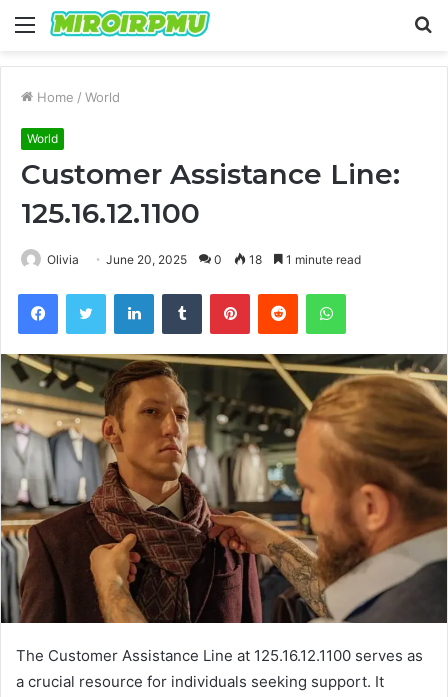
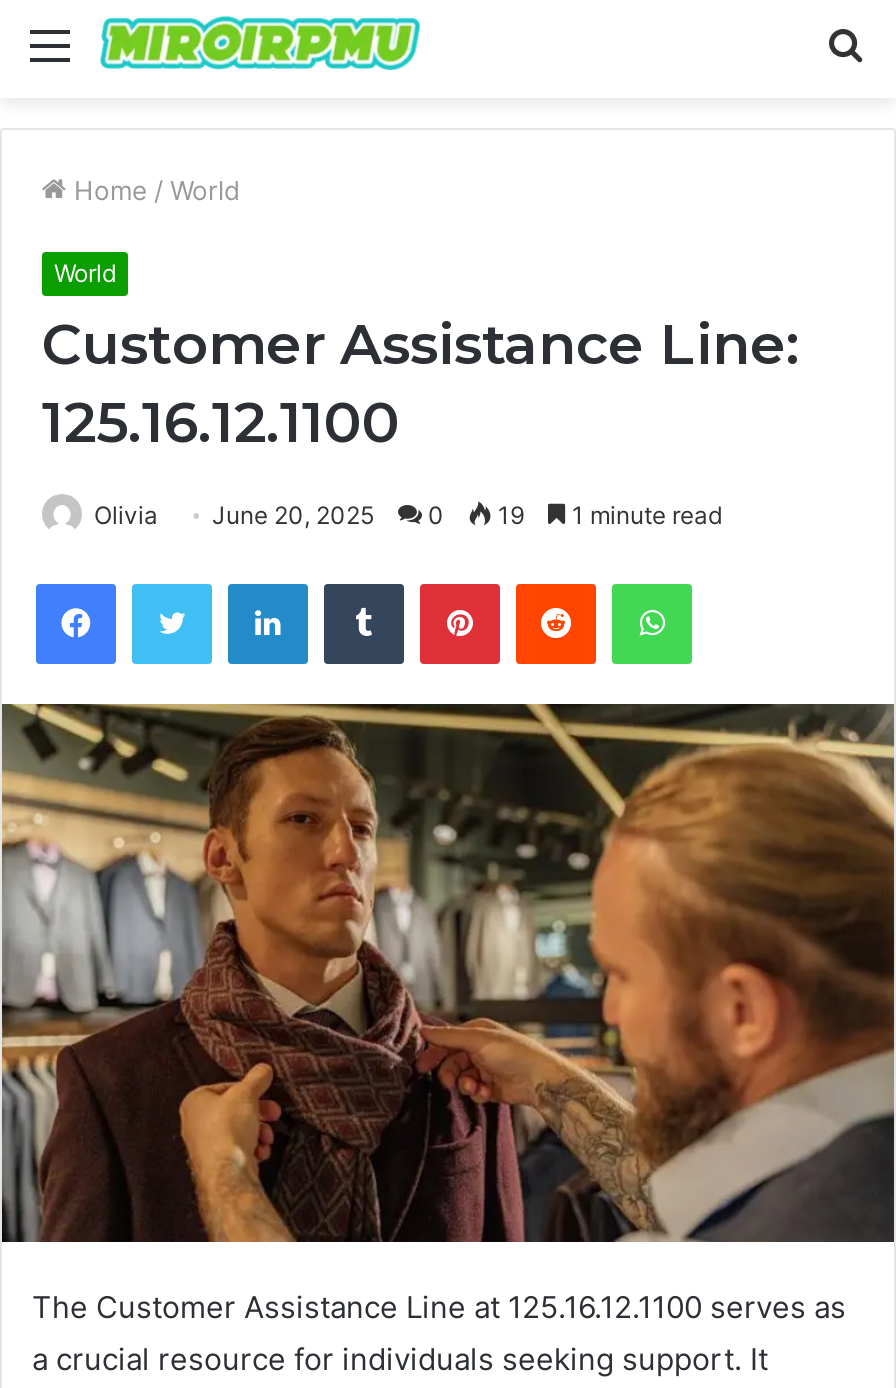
- Olivia June 20, 2025 0 18 1 minute read
+ Olivia June 20, 2025 0 19 1 minute read
